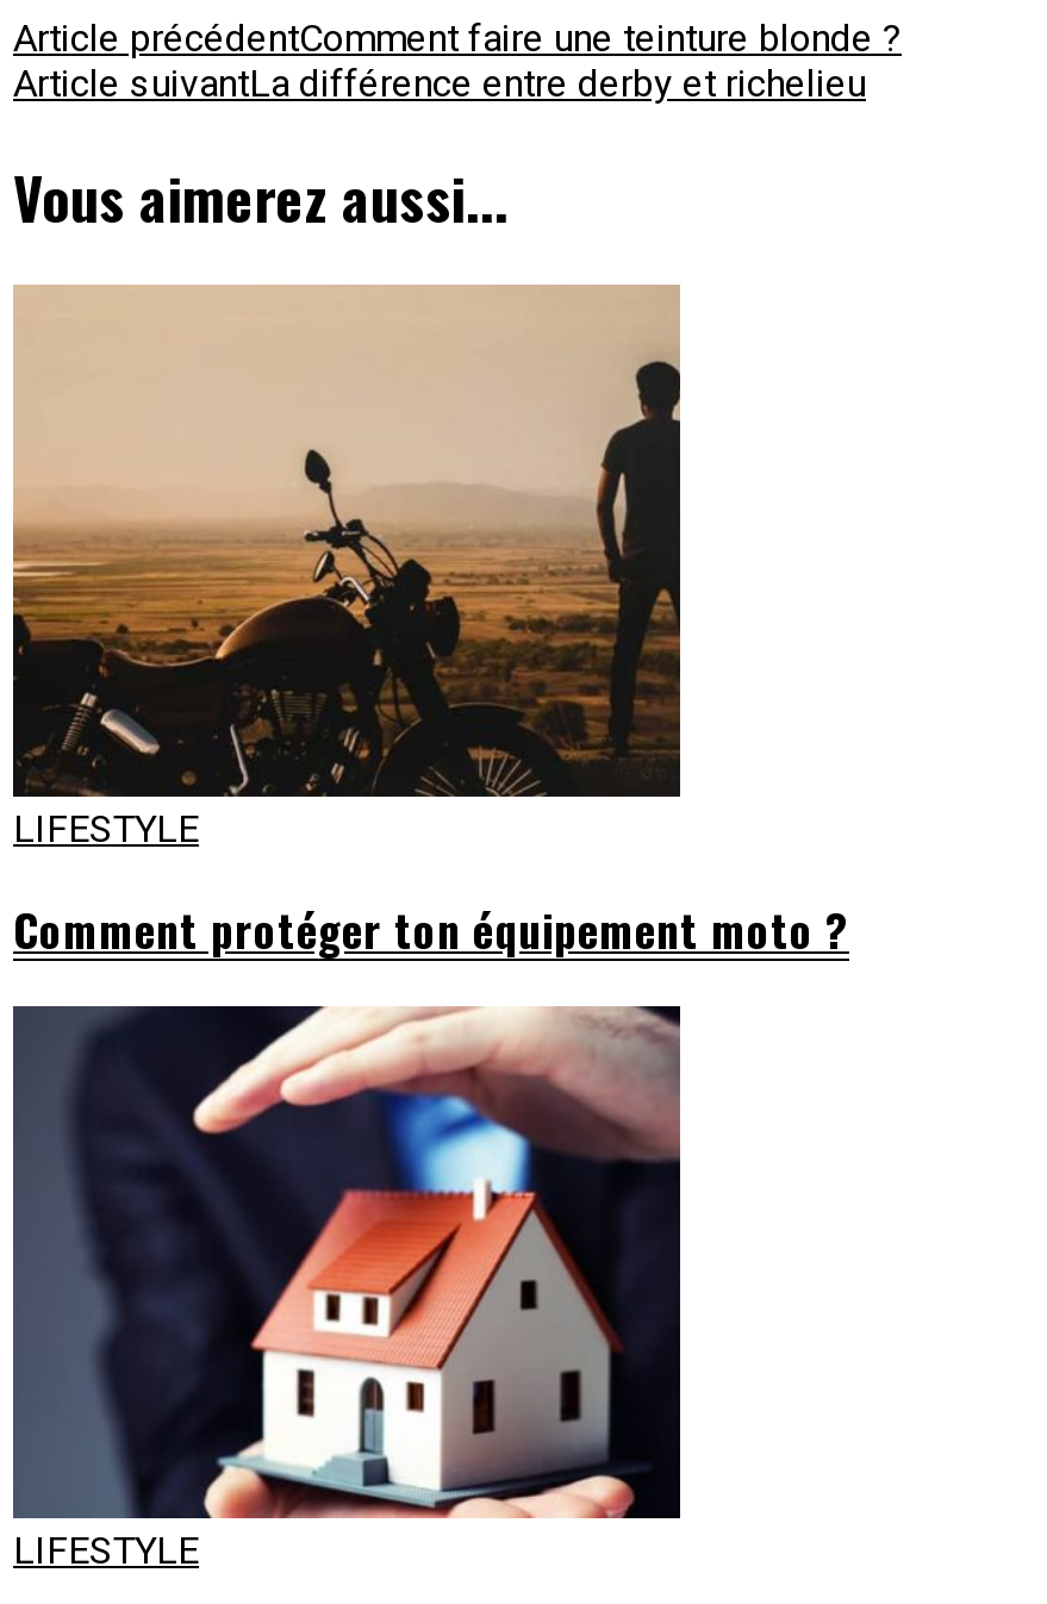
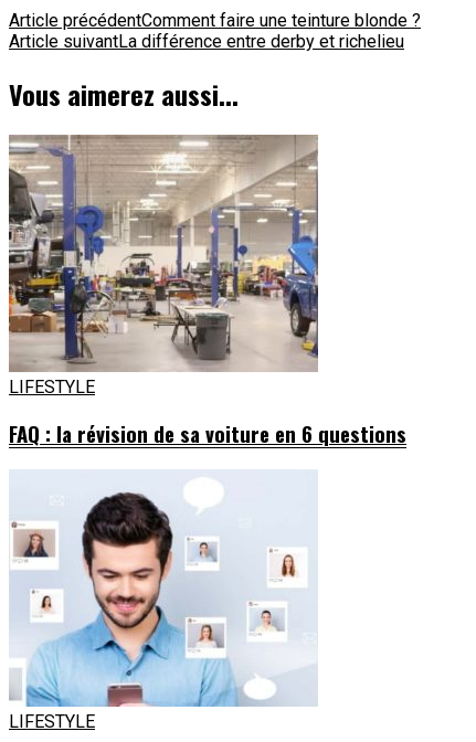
- [image]
+ [image]

- Comment protéger ton équipement moto ?
+ FAQ : la révision de sa voiture en 6 questions

- [image]
+ [image]
